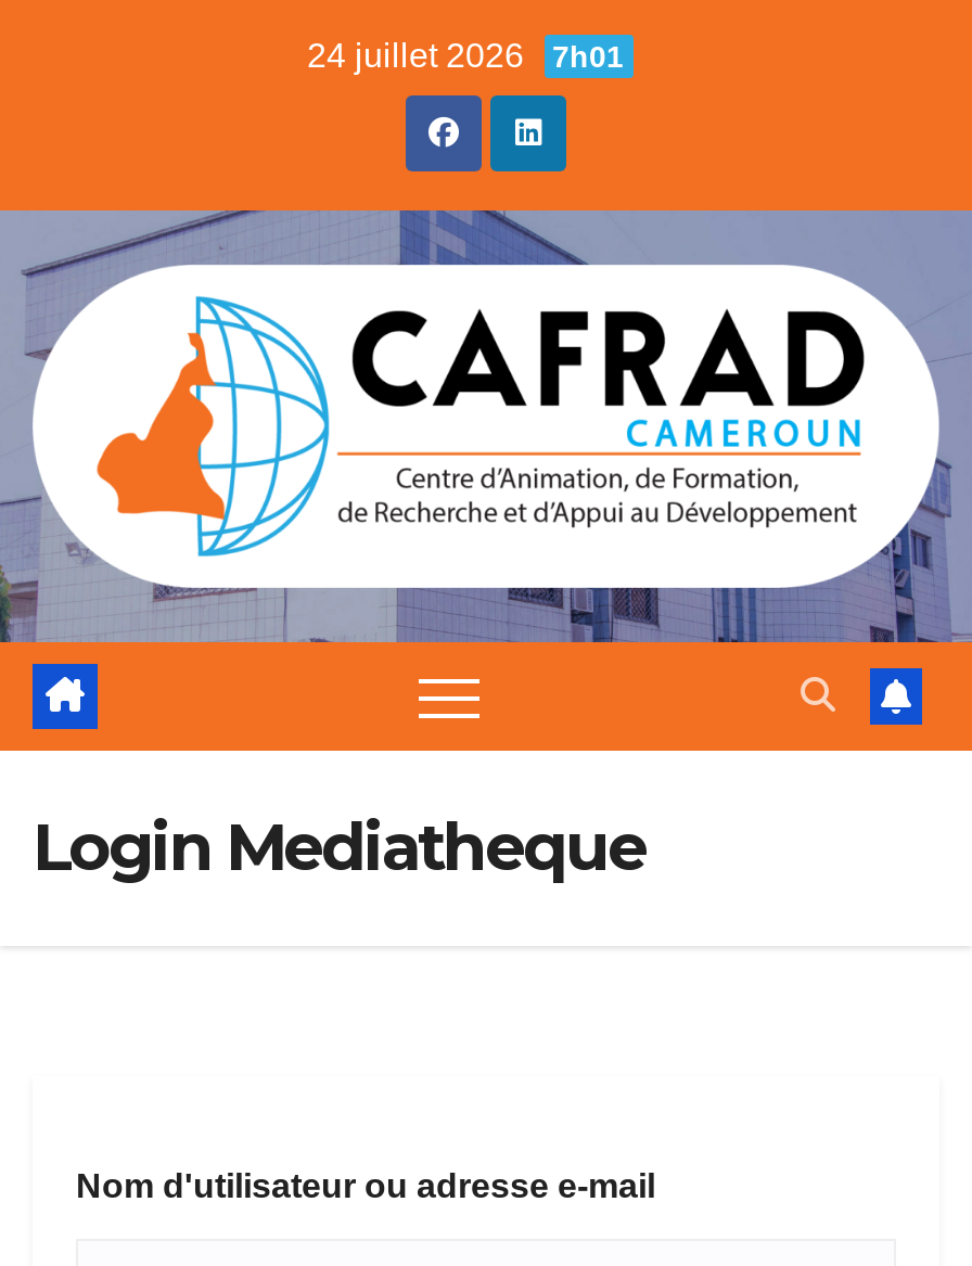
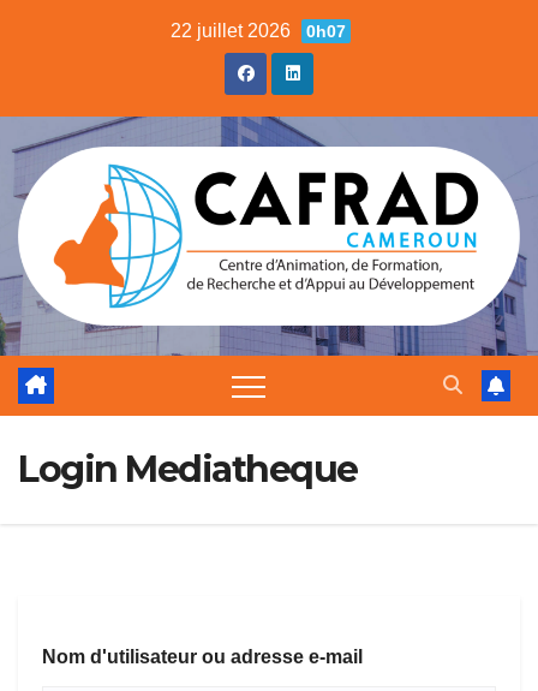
- 24 juillet 2026 7h01
+ 22 juillet 2026 0h07
